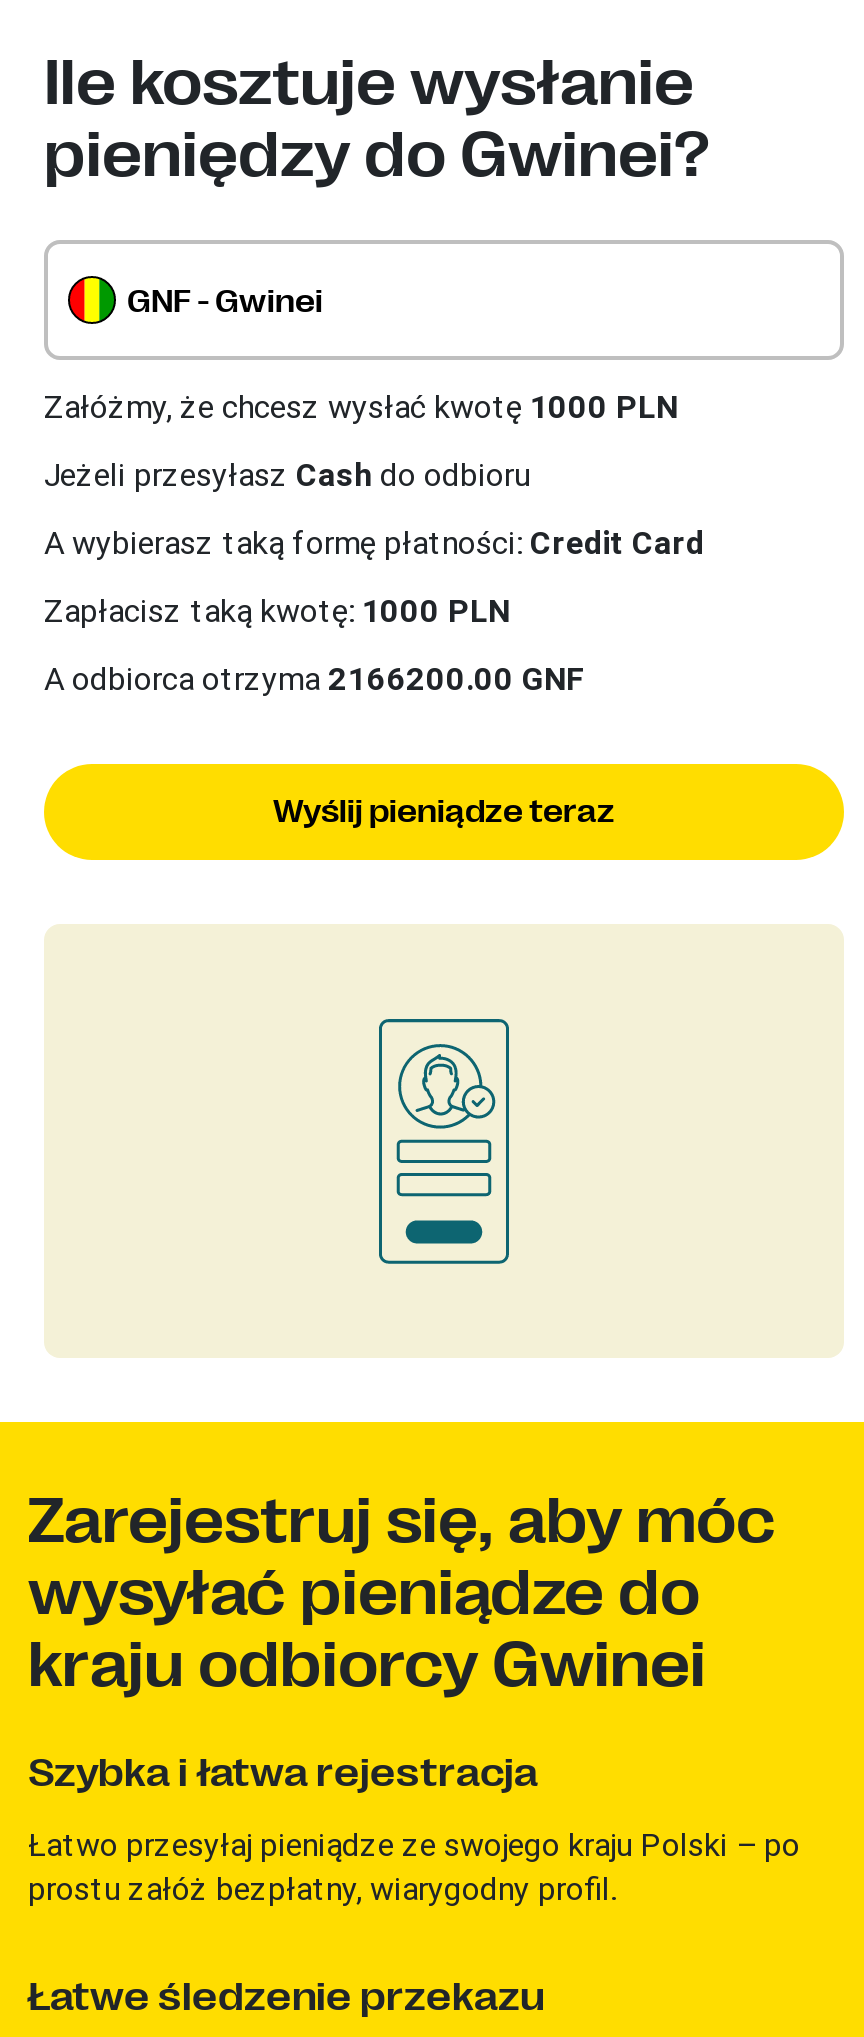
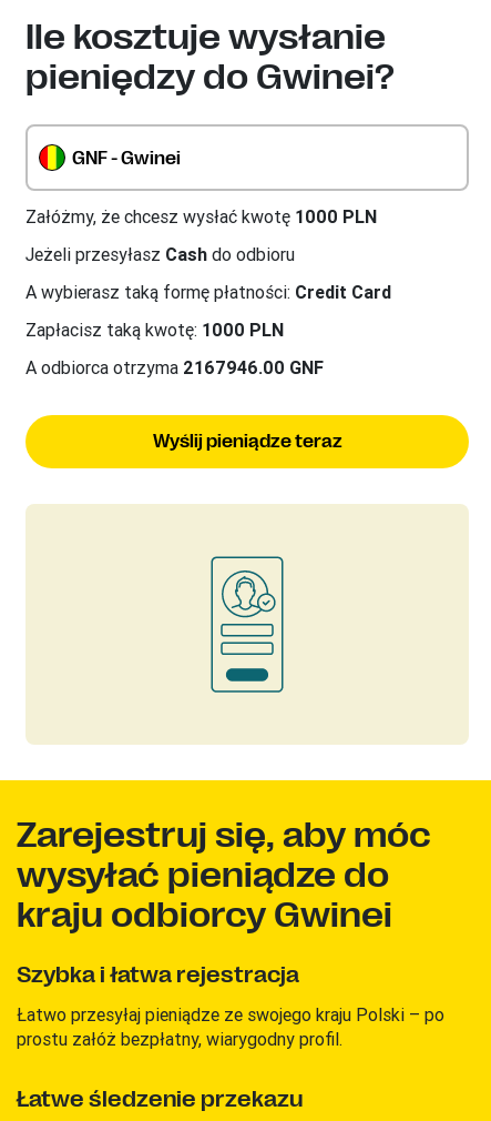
- A odbiorca otrzyma 2166200.00 GNF
+ A odbiorca otrzyma 2167946.00 GNF
